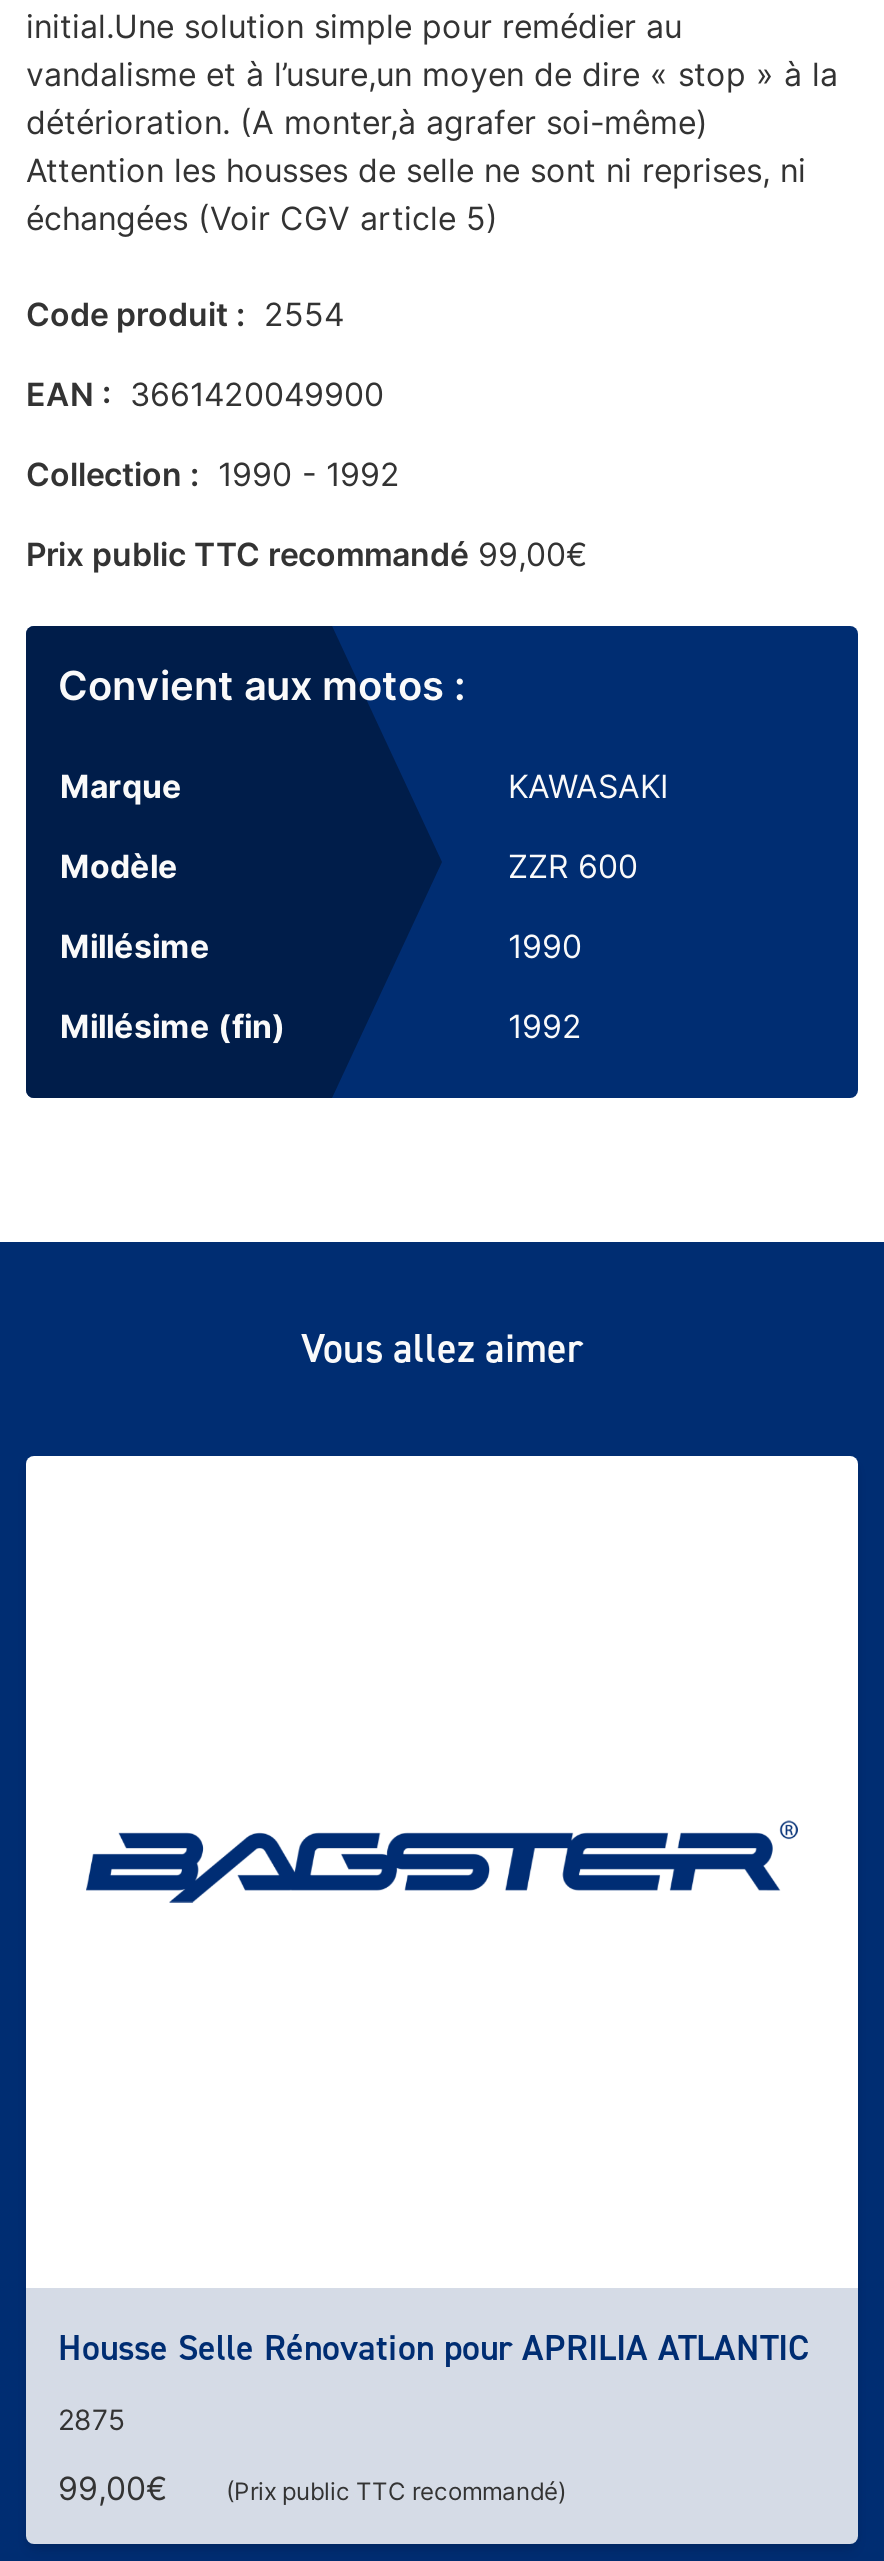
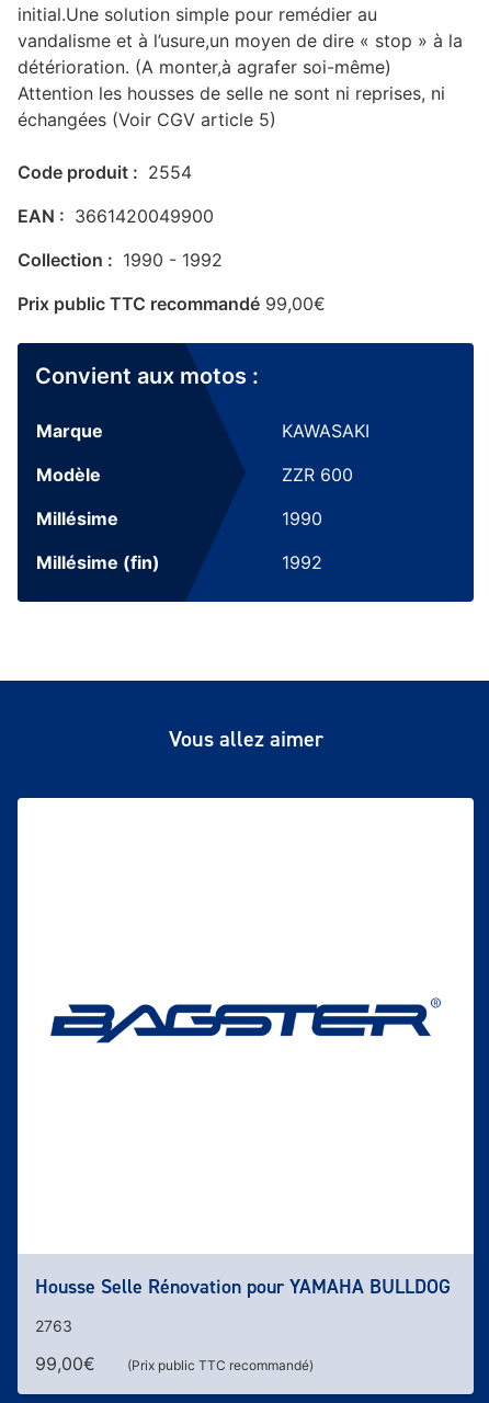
- Housse Selle Rénovation pour APRILIA ATLANTIC
+ Housse Selle Rénovation pour YAMAHA BULLDOG

- 2875
+ 2763
